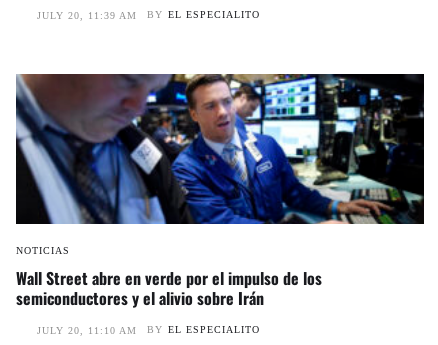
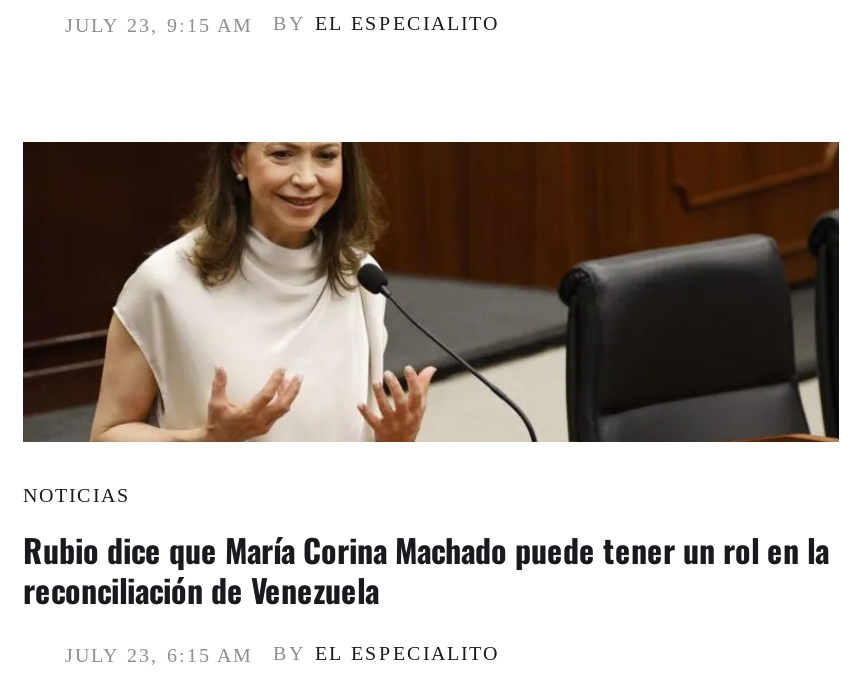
- JULY 20, 11:39 AM BY EL ESPECIALITO
+ JULY 23, 9:15 AM BY EL ESPECIALITO

- [image]
+ [image]

- Wall Street abre en verde por el impulso de los
- semiconductores y el alivio sobre Irán
+ Rubio dice que María Corina Machado puede tener un rol en la
+ reconciliación de Venezuela

- JULY 20, 11:10 AM BY EL ESPECIALITO
+ JULY 23, 6:15 AM BY EL ESPECIALITO
